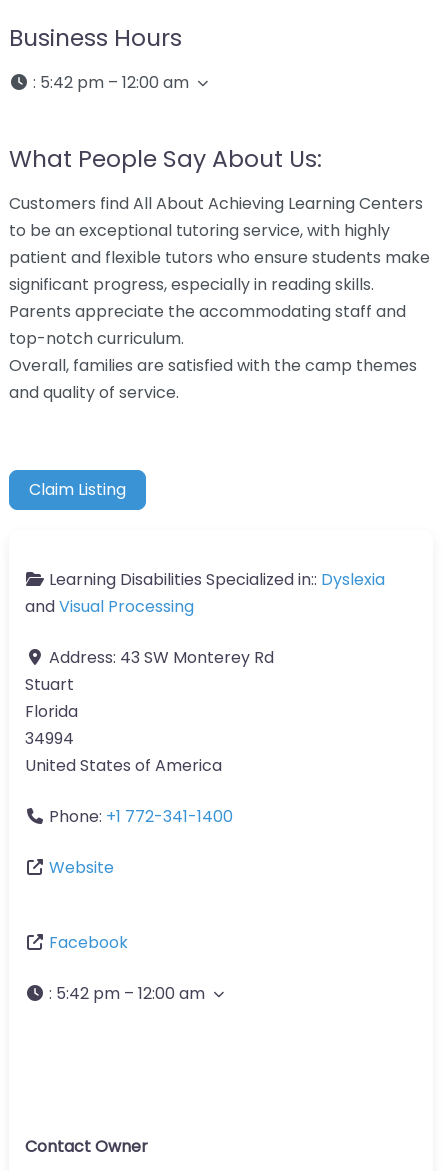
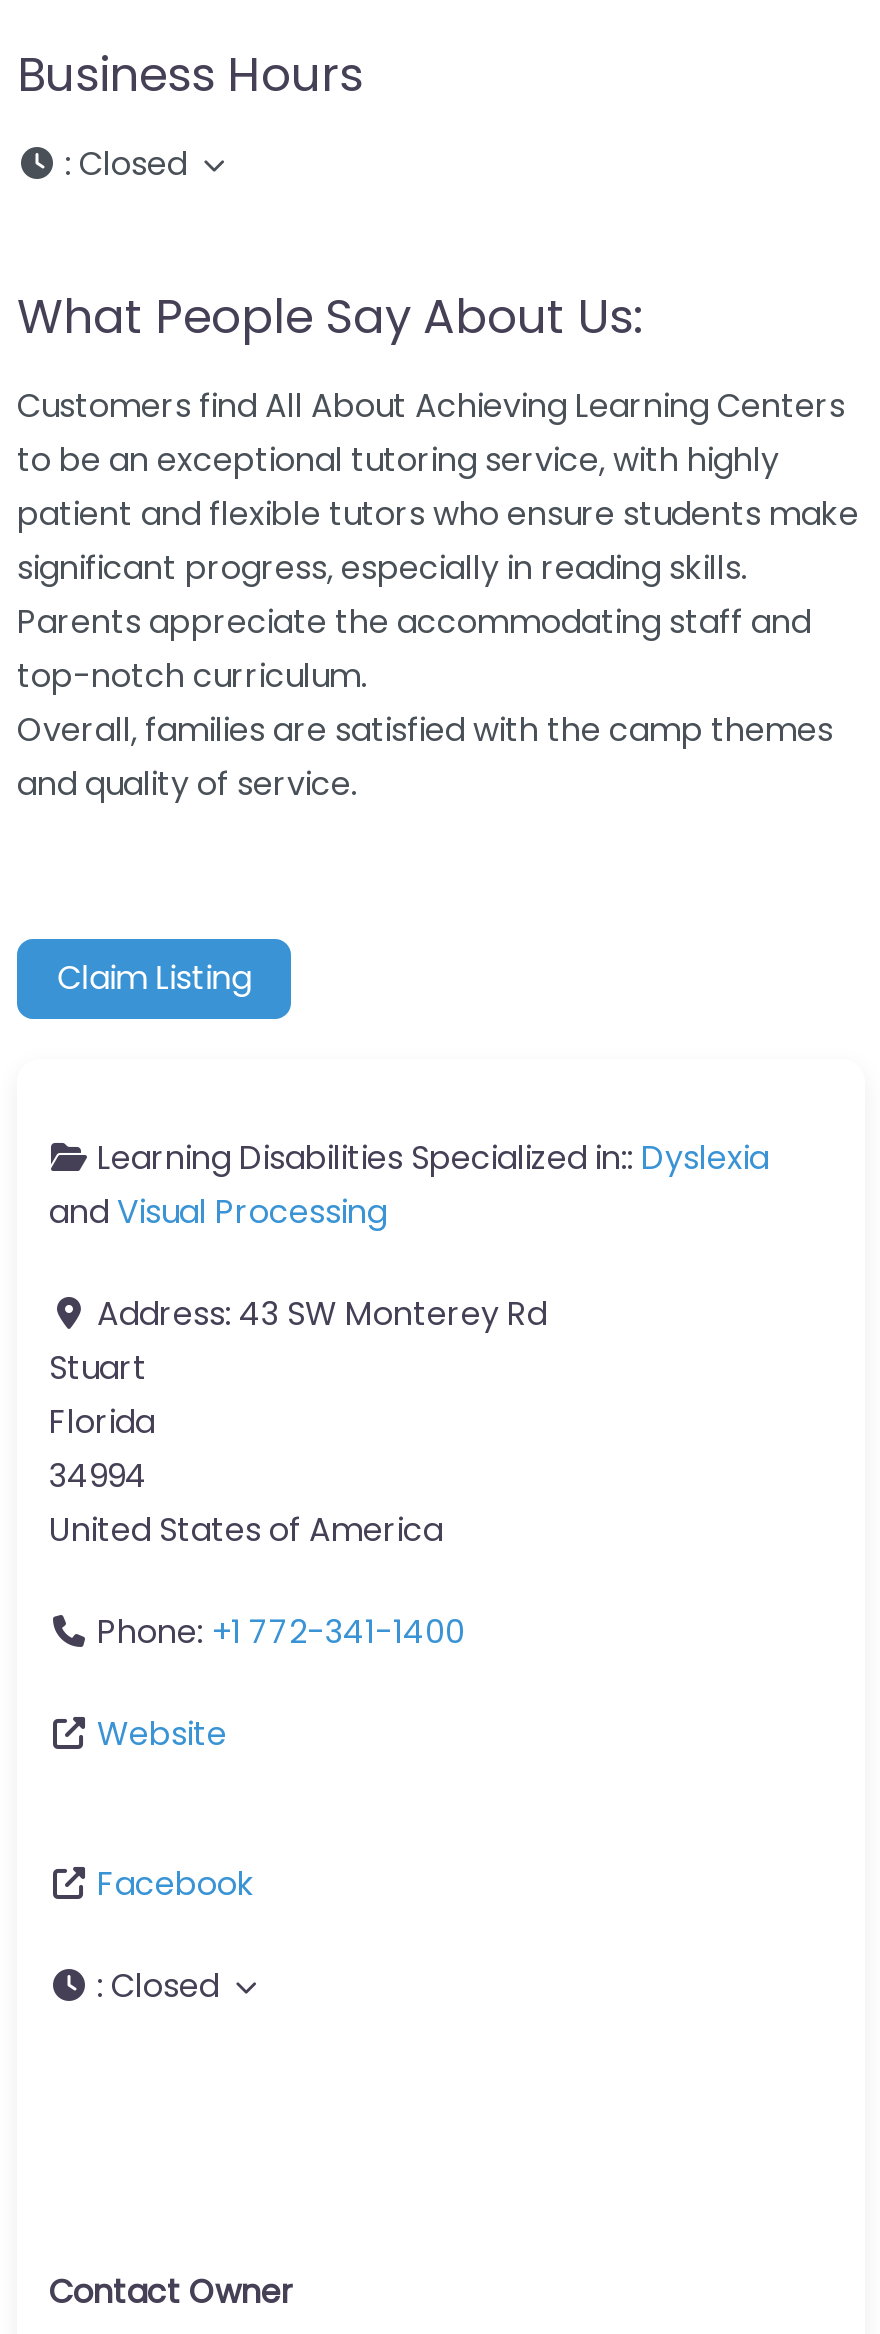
- : 5:42 pm – 12:00 am
+ : Closed

- : 5:42 pm – 12:00 am
+ : Closed
